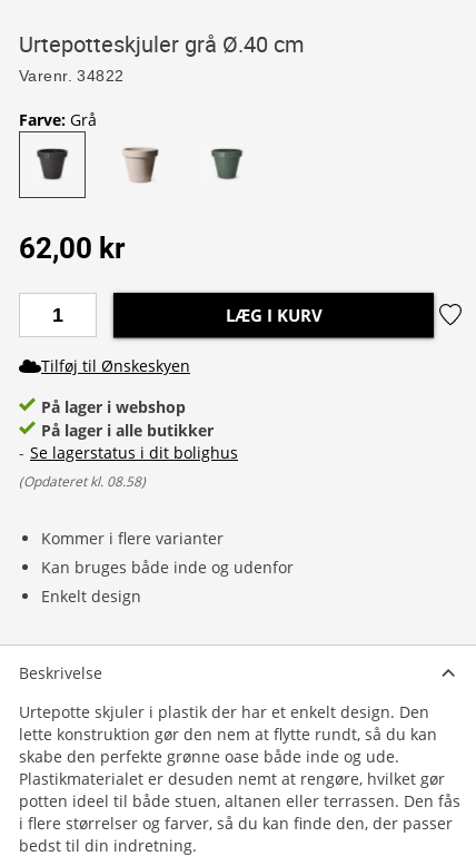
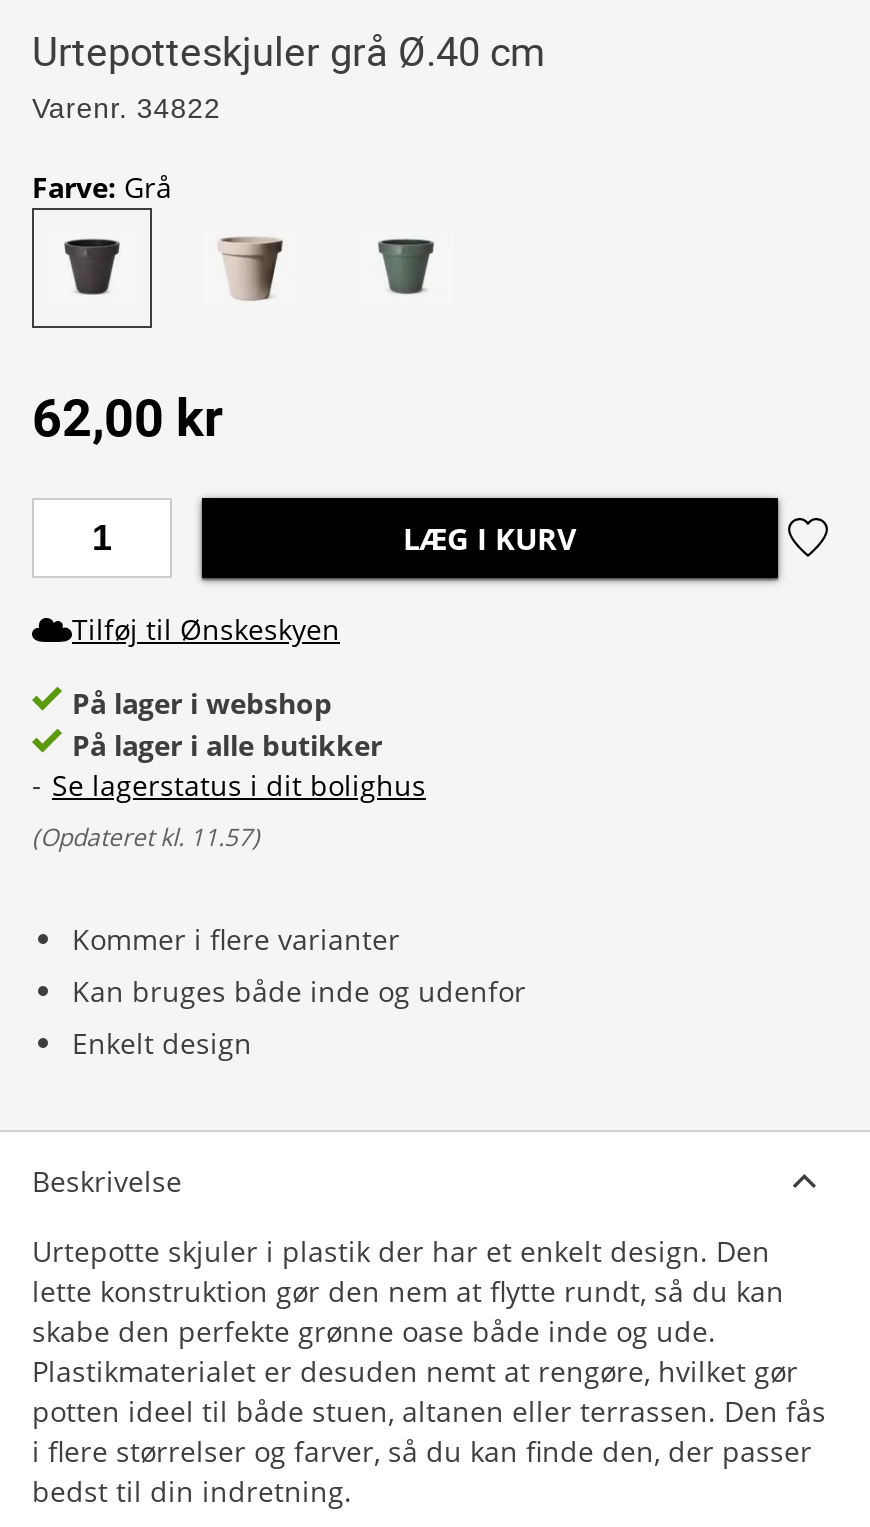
- (Opdateret kl. 08.58)
+ (Opdateret kl. 11.57)
